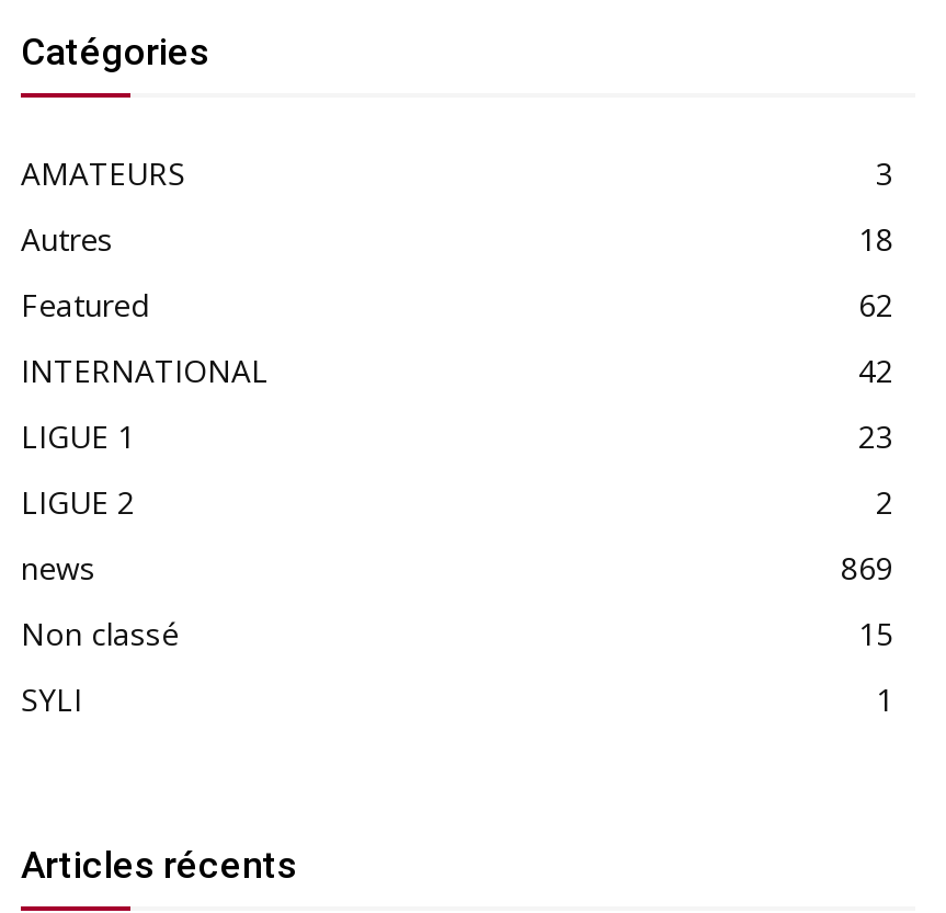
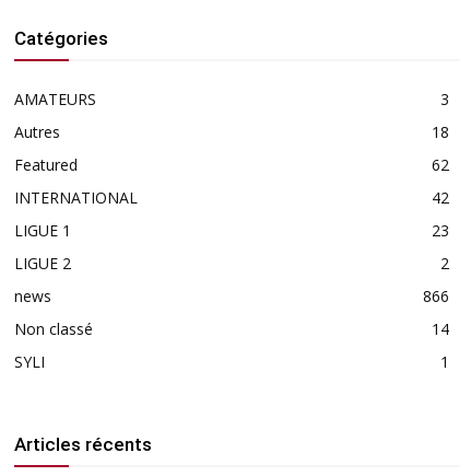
- 869
+ 866

- 15
+ 14
